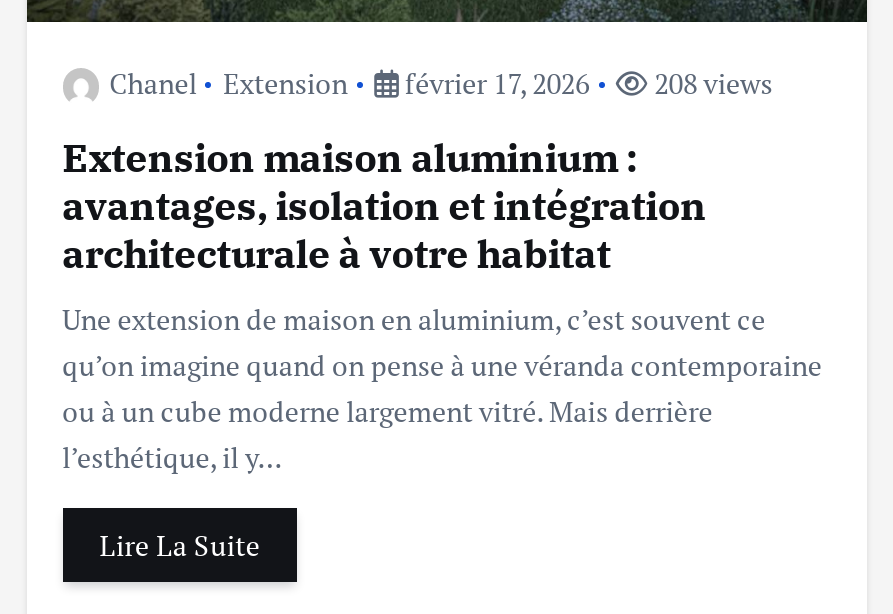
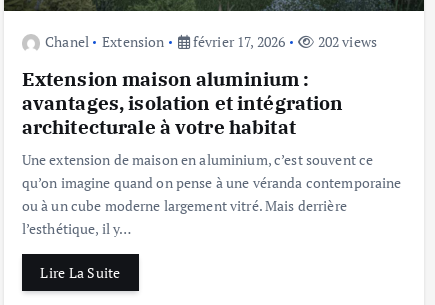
- Chanel Extension février 17, 2026 208 views
+ Chanel Extension février 17, 2026 202 views
